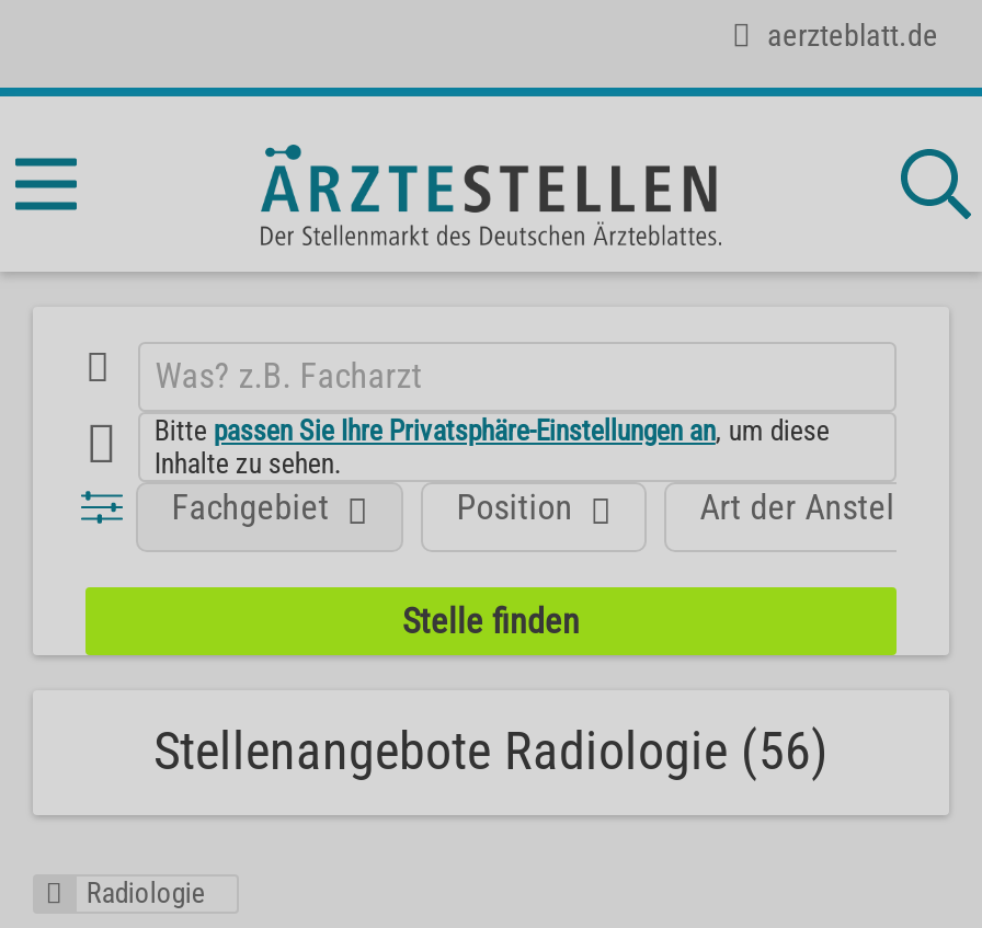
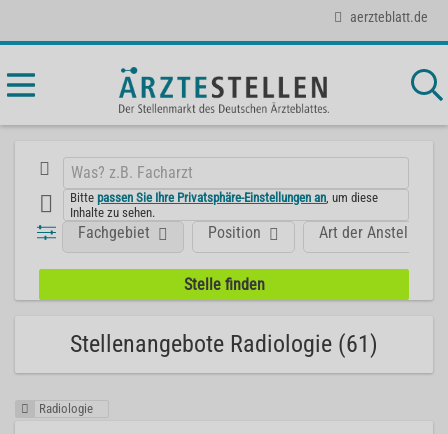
- Stellenangebote Radiologie (56)
+ Stellenangebote Radiologie (61)
